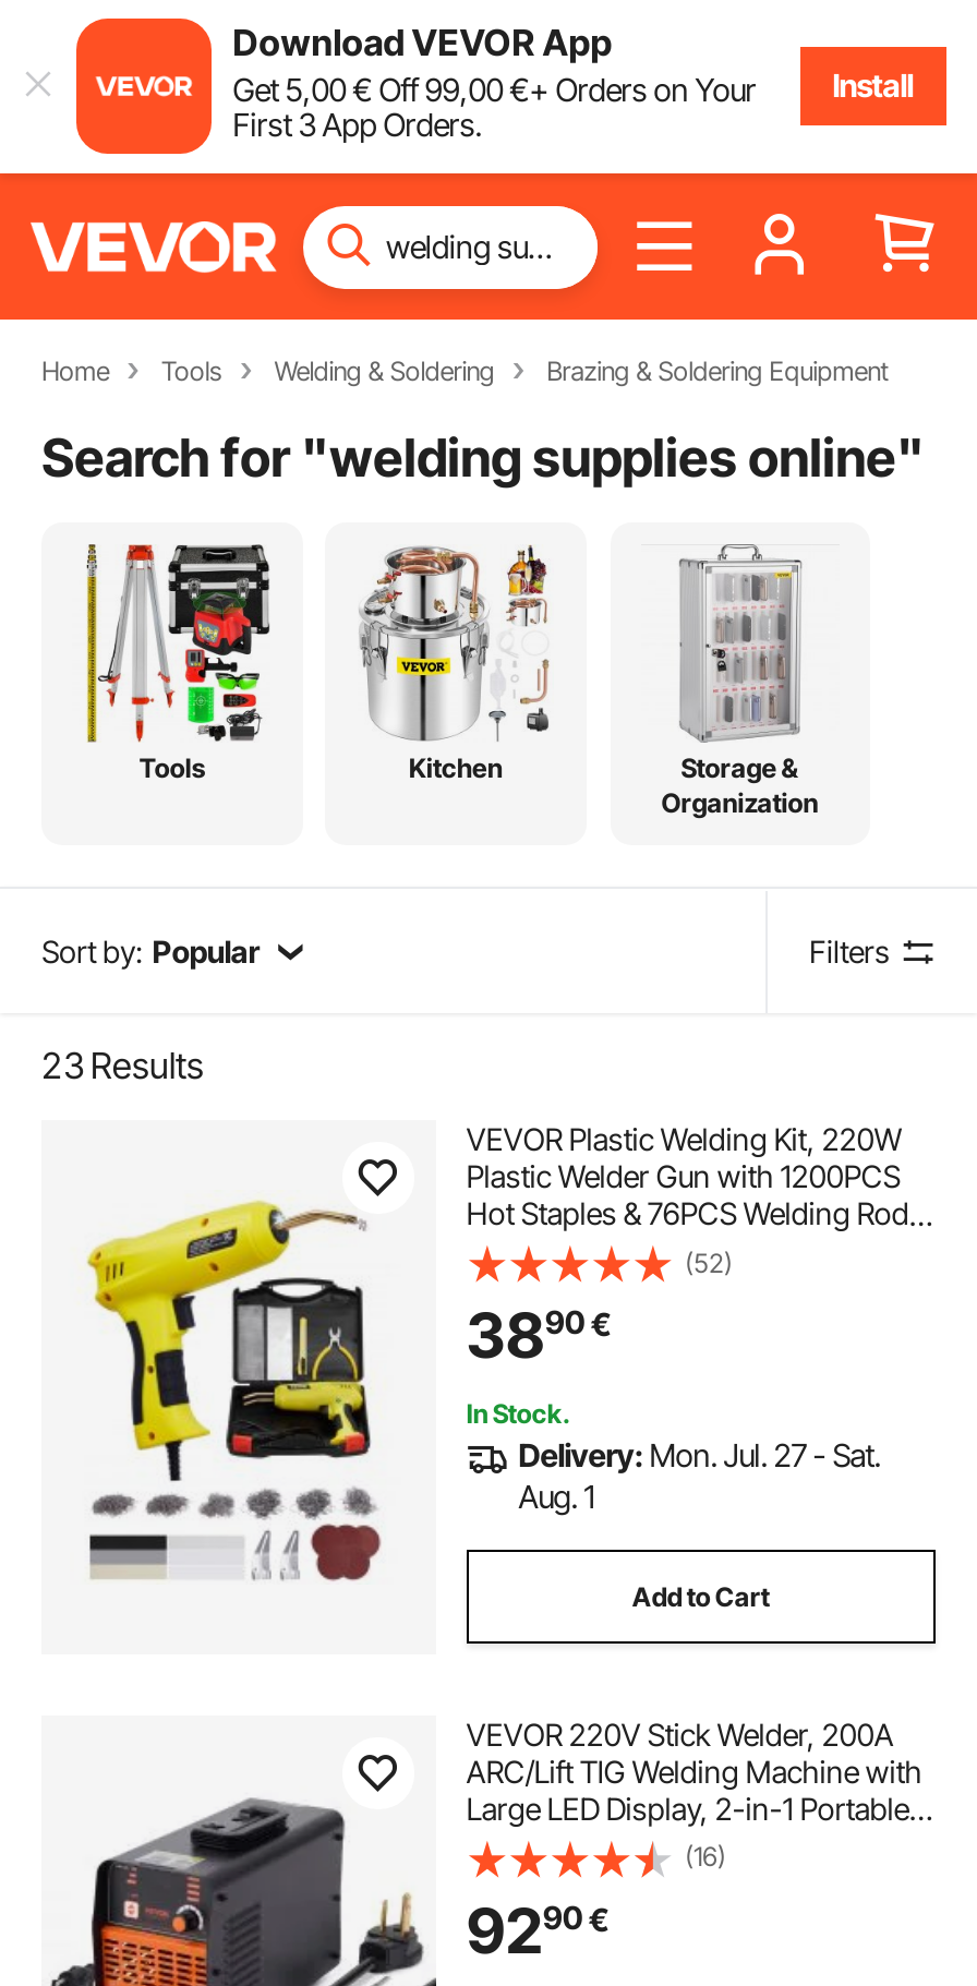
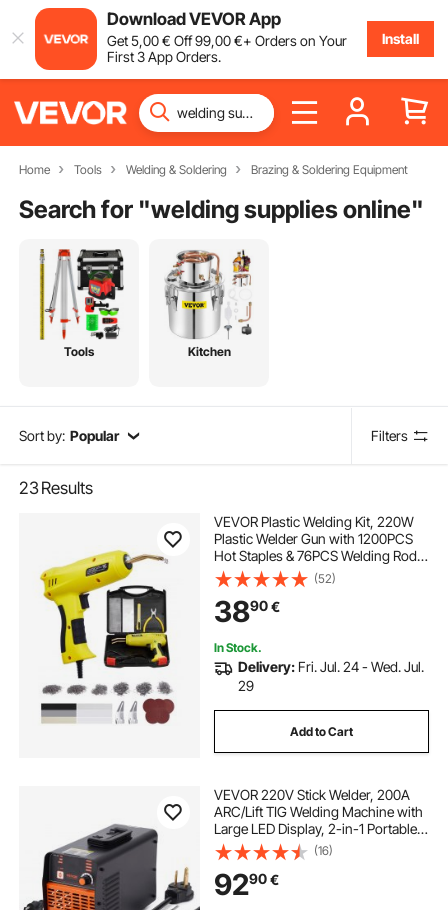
- [image]
- Storage &
- Organization

- Delivery: Mon. Jul. 27 - Sat.
- Aug. 1
+ Delivery: Fri. Jul. 24 - Wed. Jul.
+ 29
